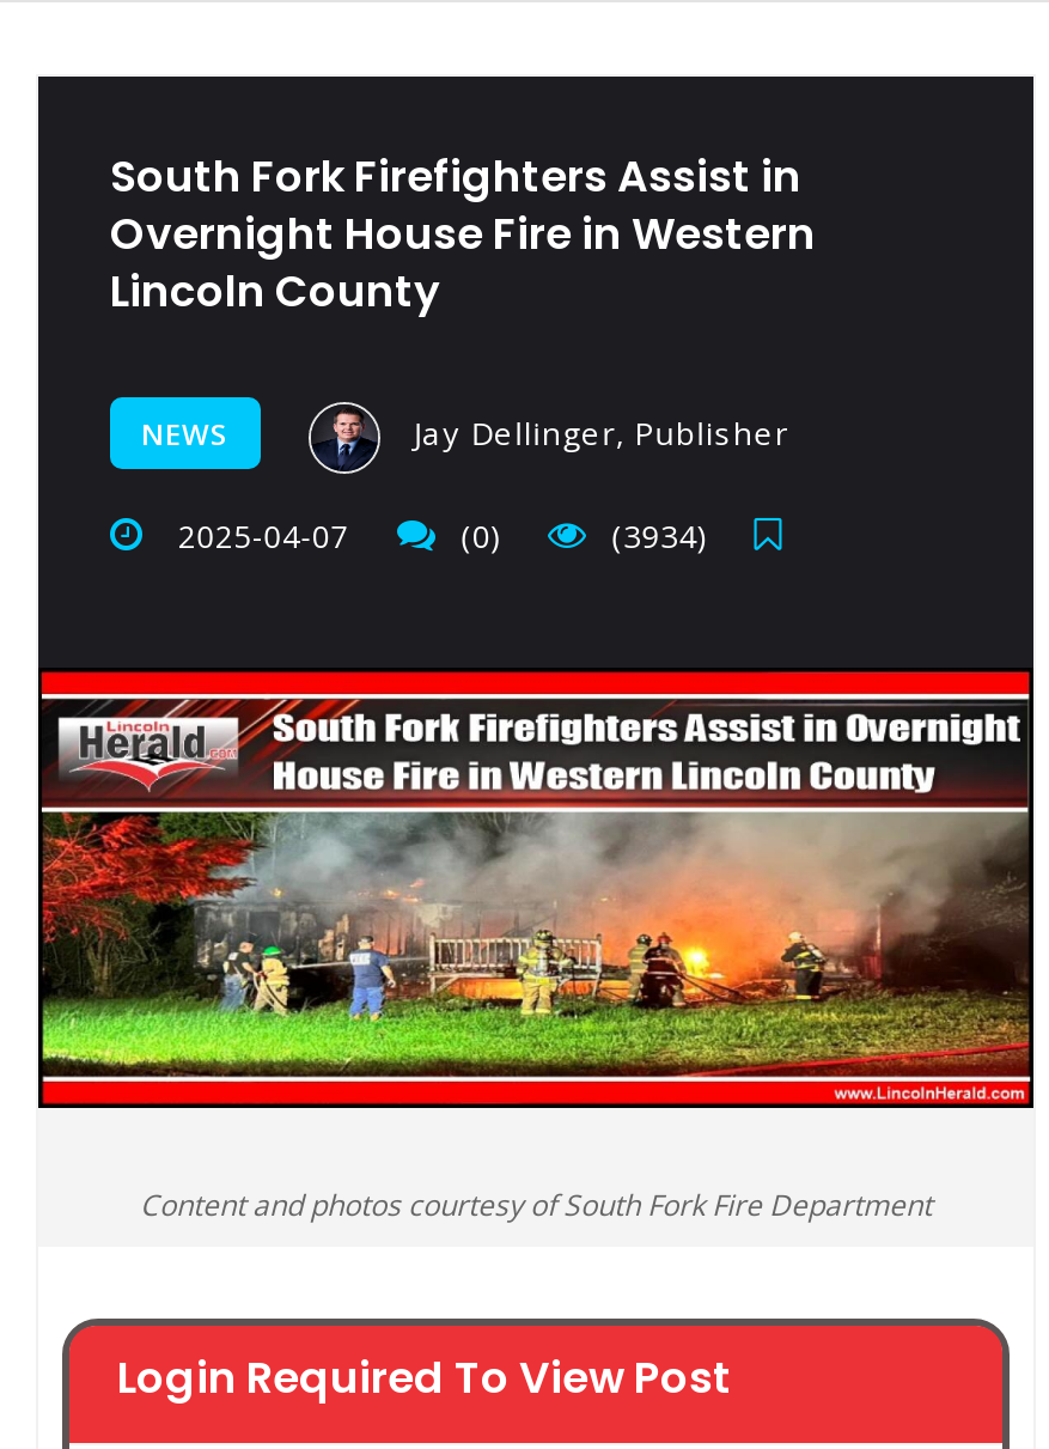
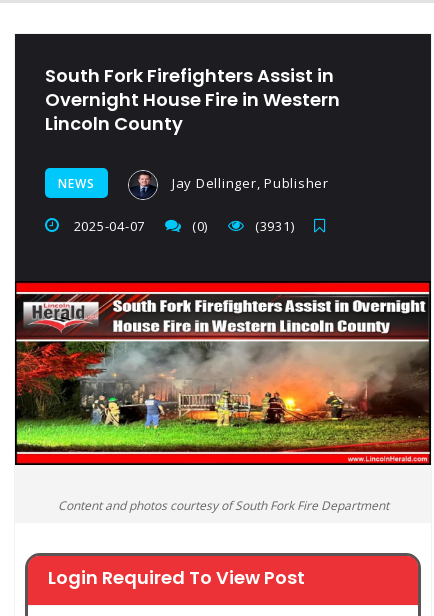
- (3934)
+ (3931)
